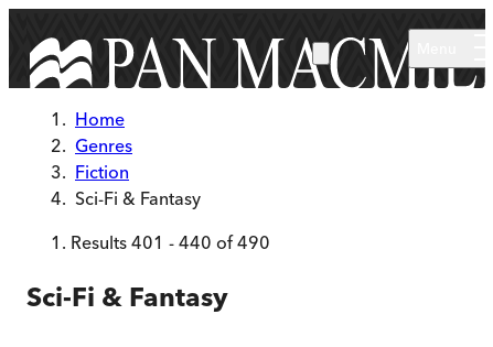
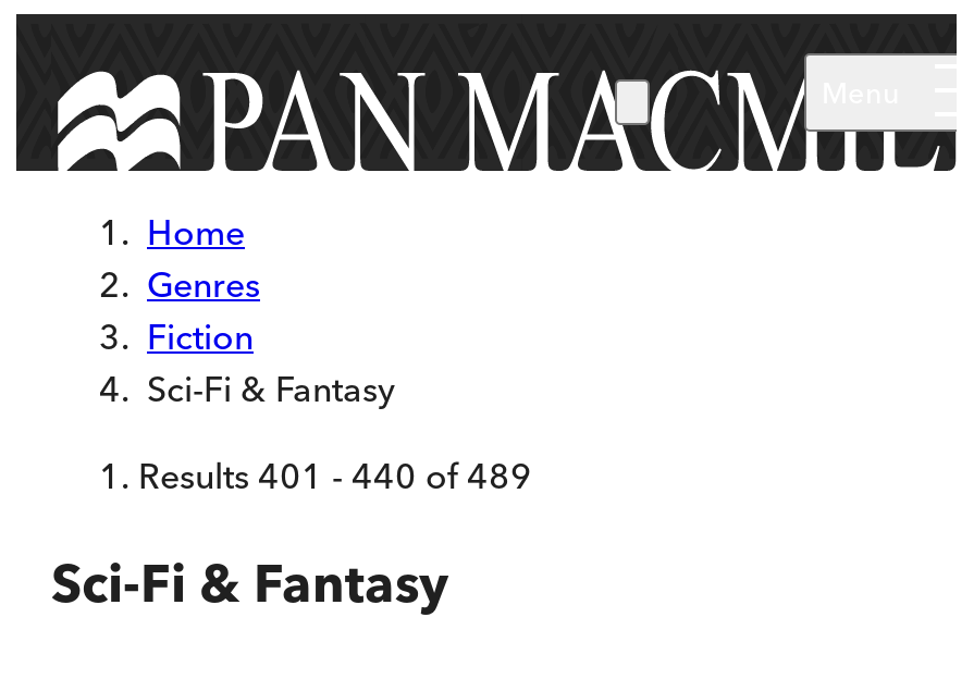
- Results 401 - 440 of 490
+ Results 401 - 440 of 489
